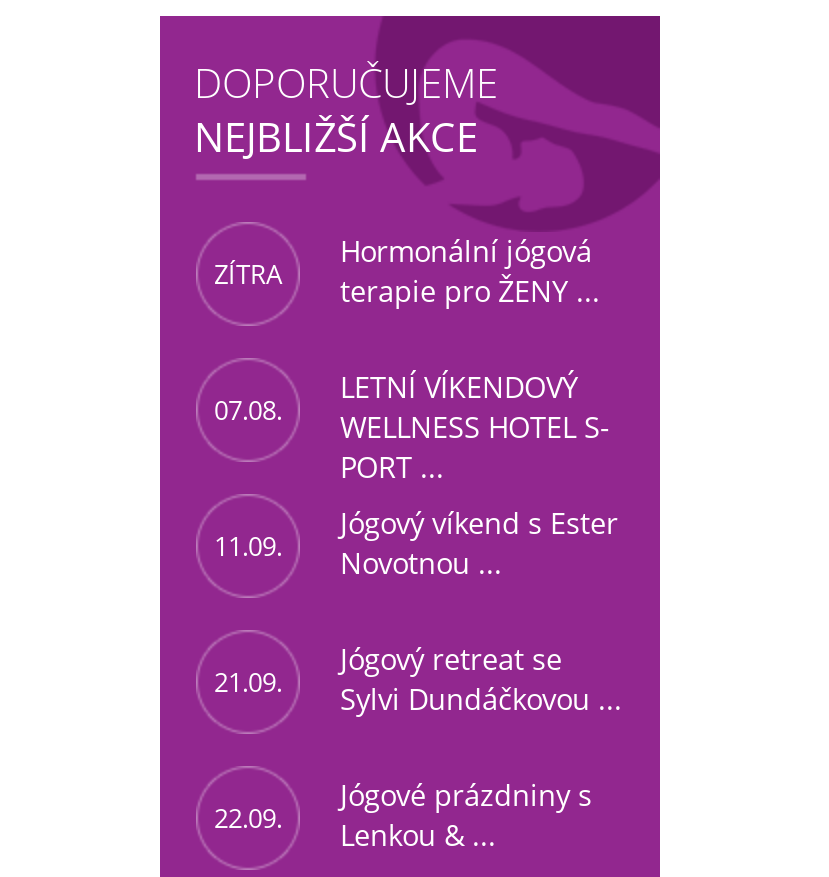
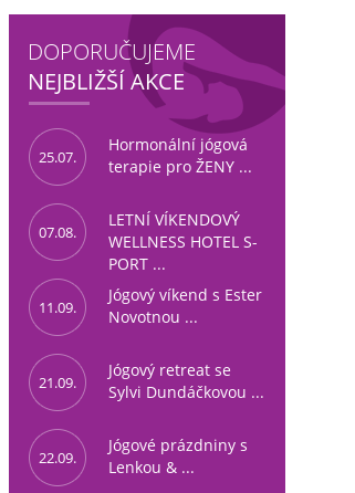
- ZÍTRA
+ 25.07.
